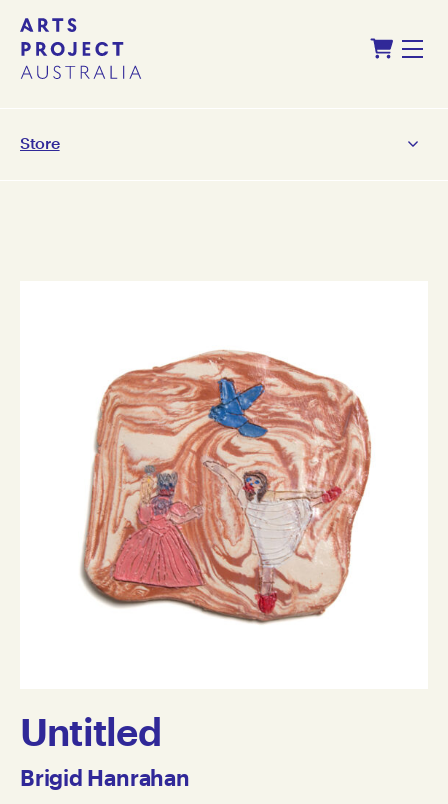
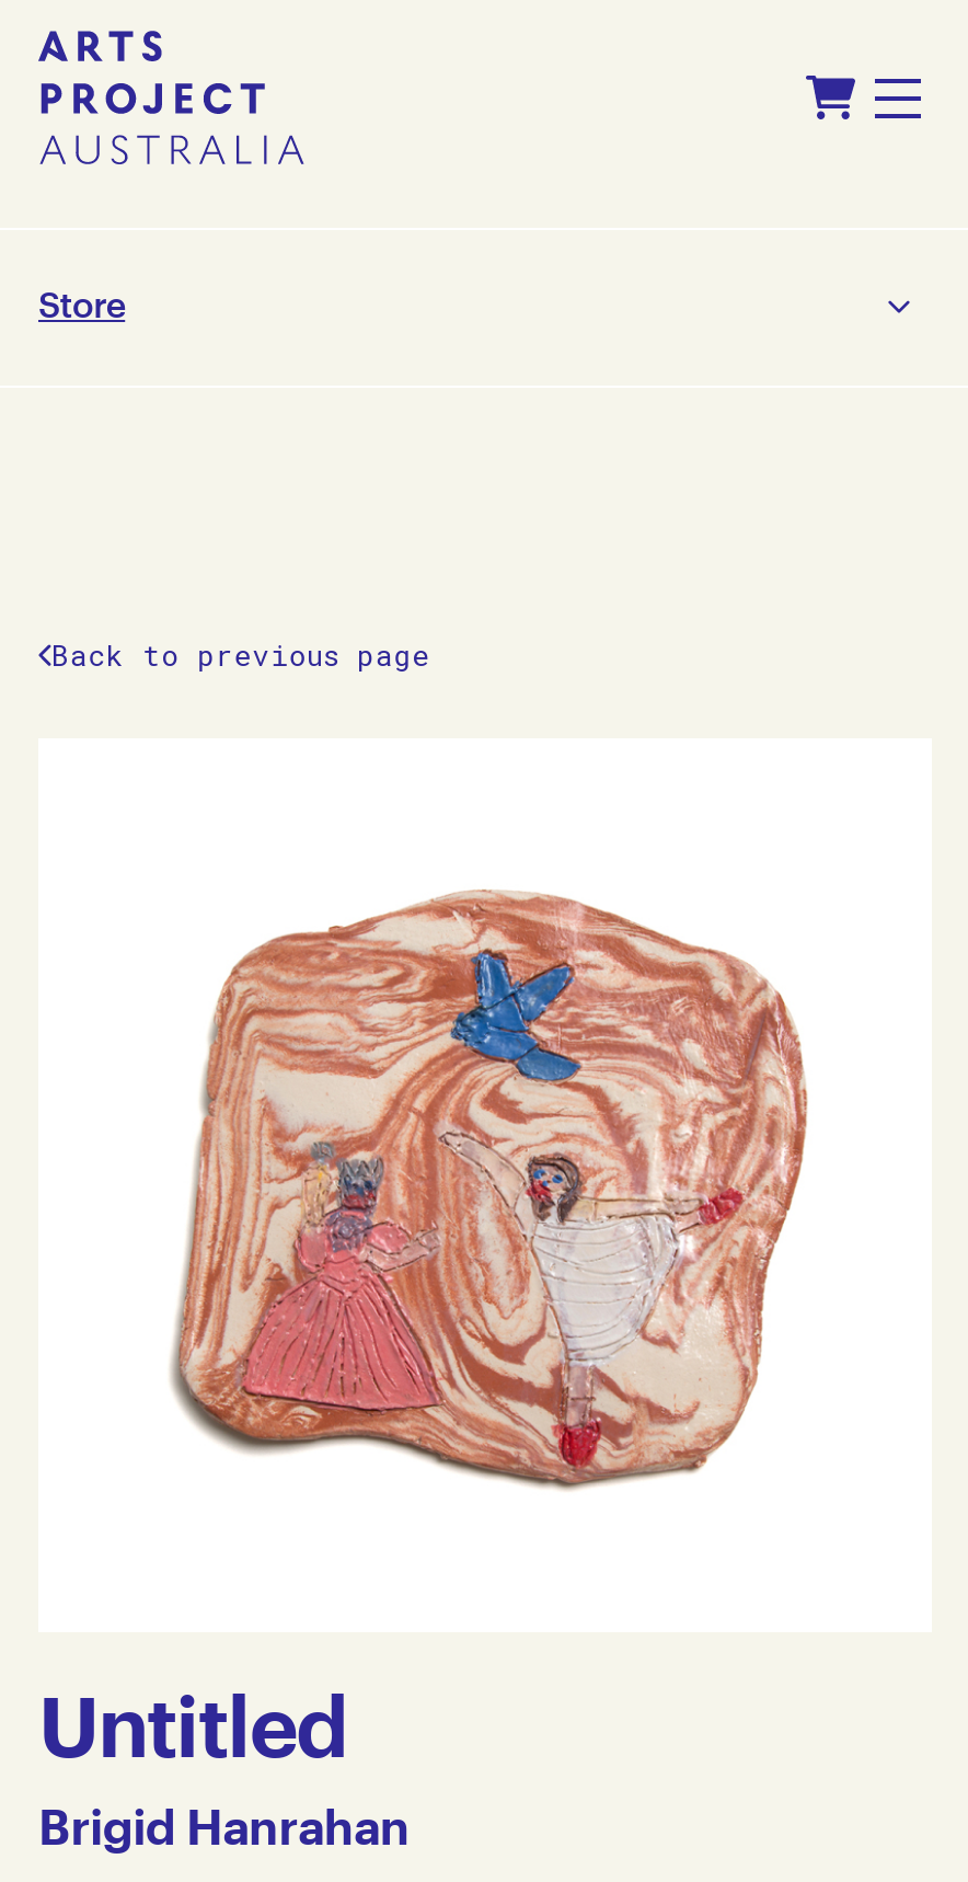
+ Back to previous page
